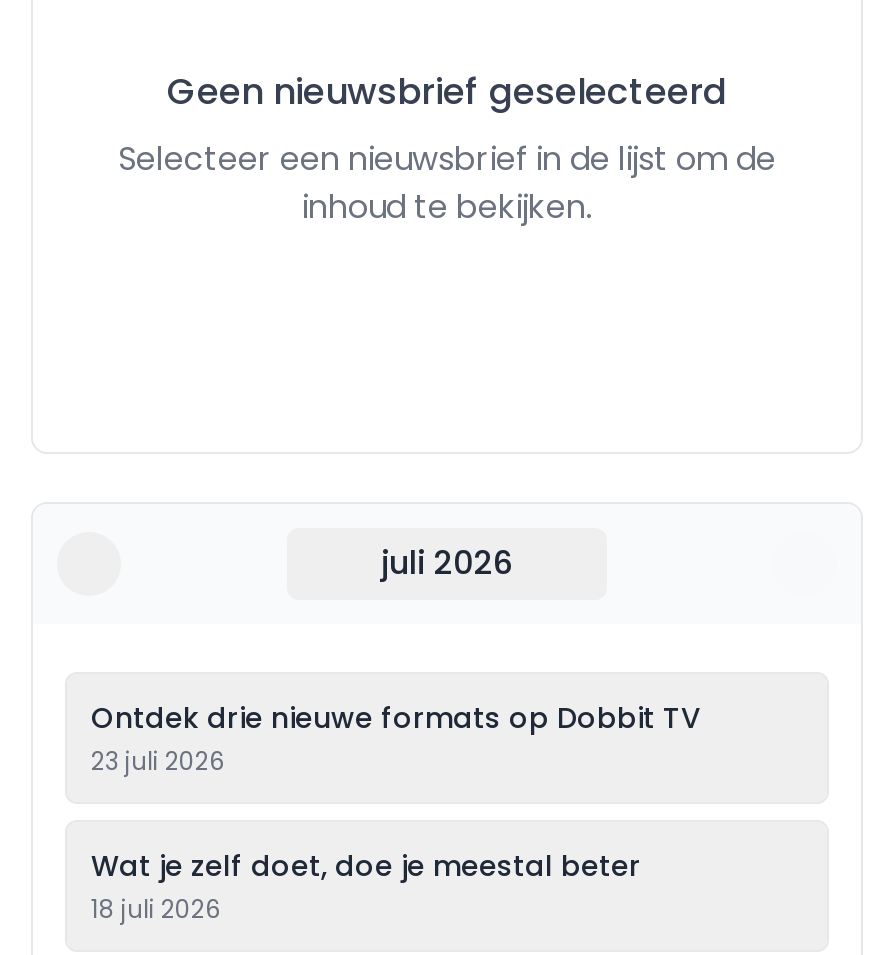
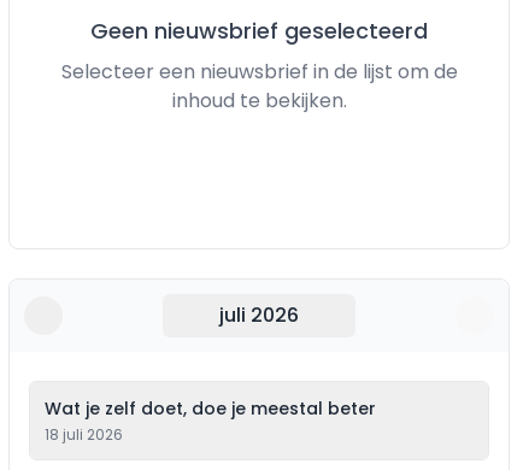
- Ontdek drie nieuwe formats op Dobbit TV
- 23 juli 2026
